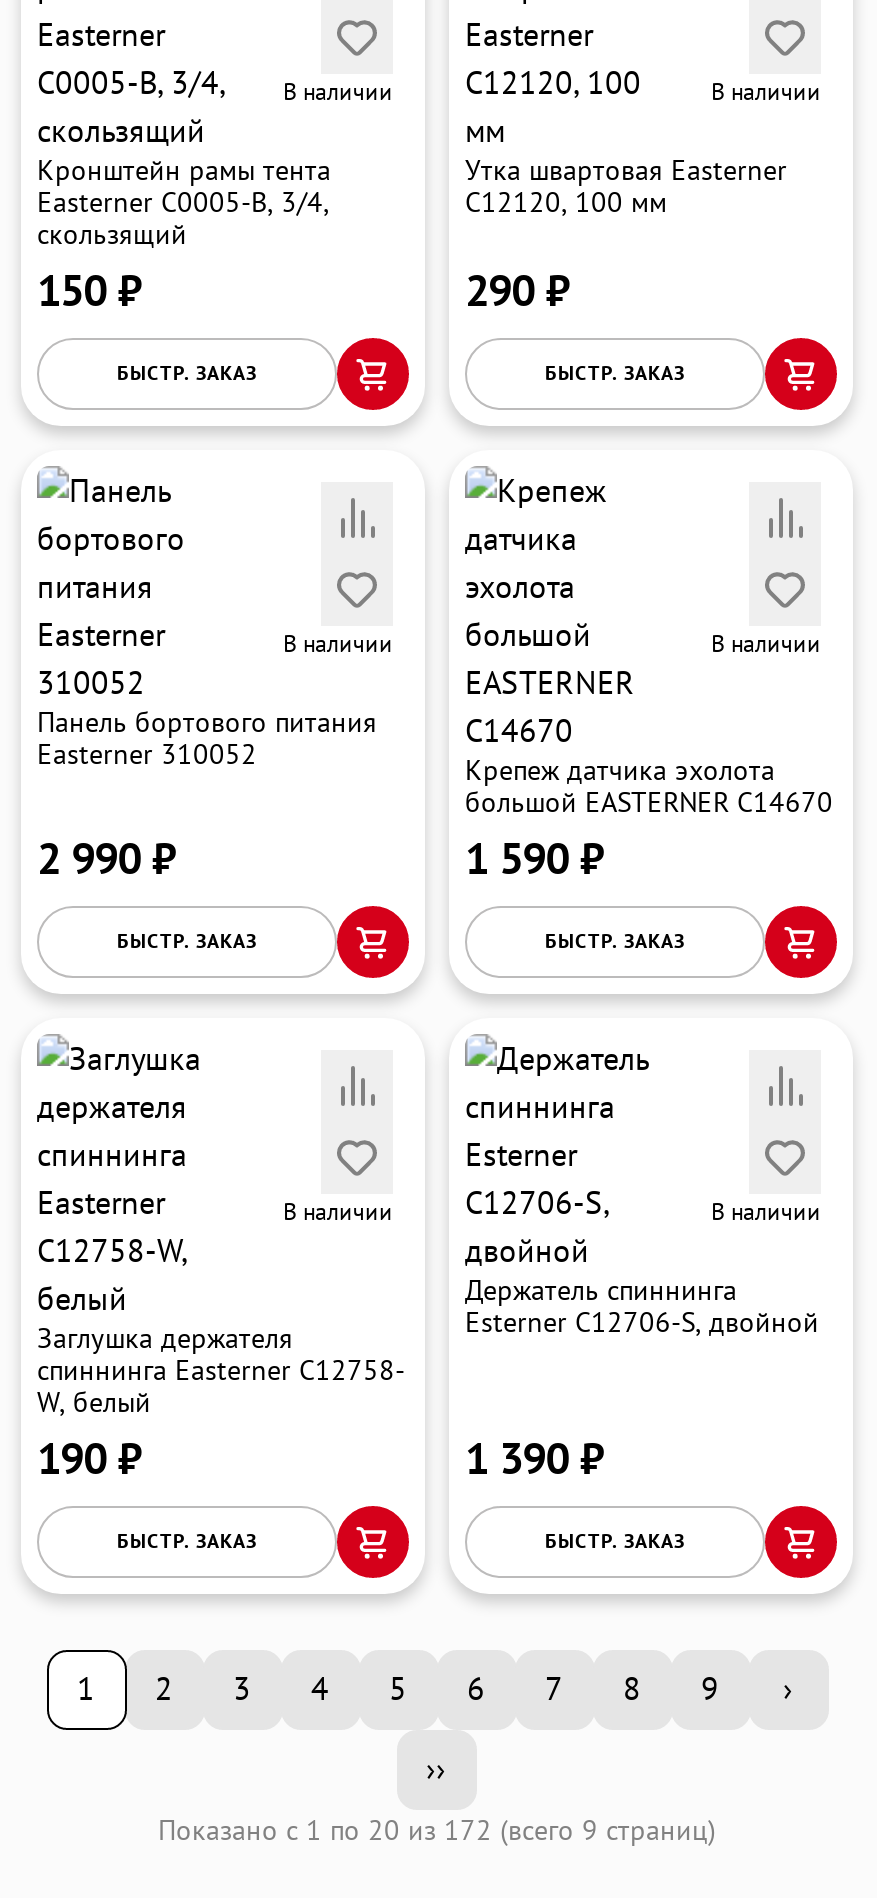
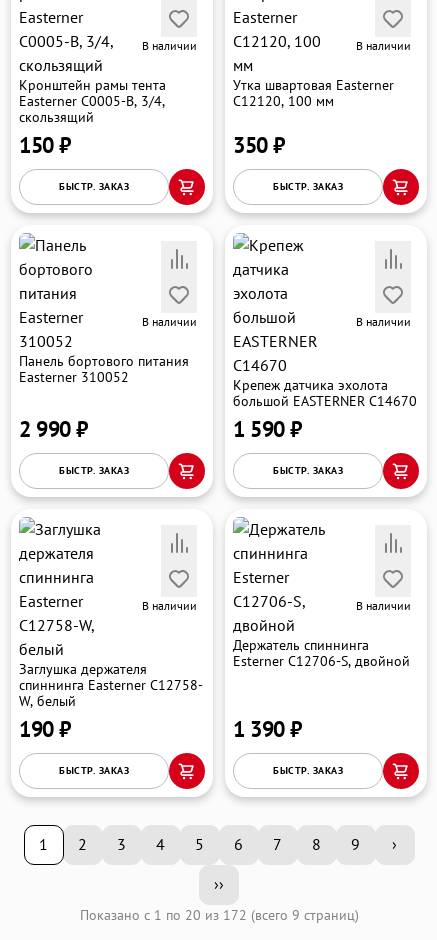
- 290 ₽
+ 350 ₽
